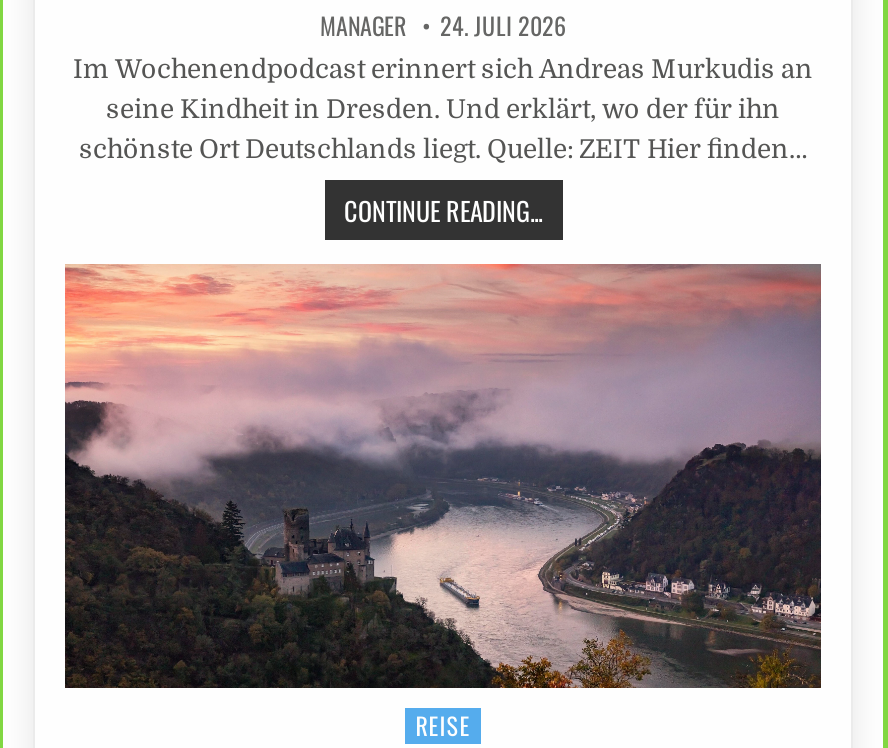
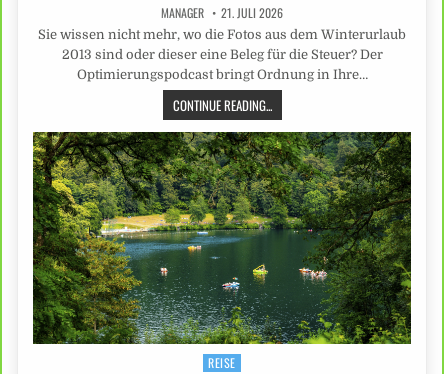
- 24. JULI 2026
- Im Wochenendpodcast erinnert sich Andreas Murkudis an
- seine Kindheit in Dresden. Und erklärt, wo der für ihn
- schönste Ort Deutschlands liegt. Quelle: ZEIT Hier finden…
+ 21. JULI 2026
+ Sie wissen nicht mehr, wo die Fotos aus dem Winterurlaub
+ 2013 sind oder dieser eine Beleg für die Steuer? Der
+ Optimierungspodcast bringt Ordnung in Ihre…

- [image]
+ [image]
